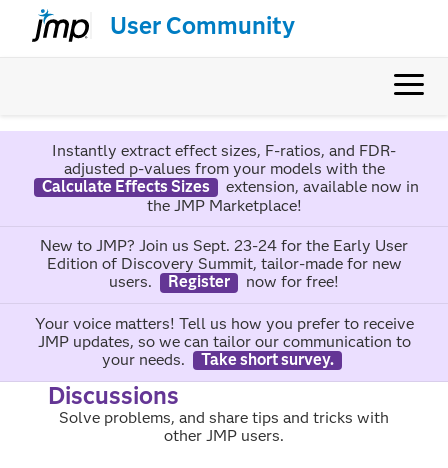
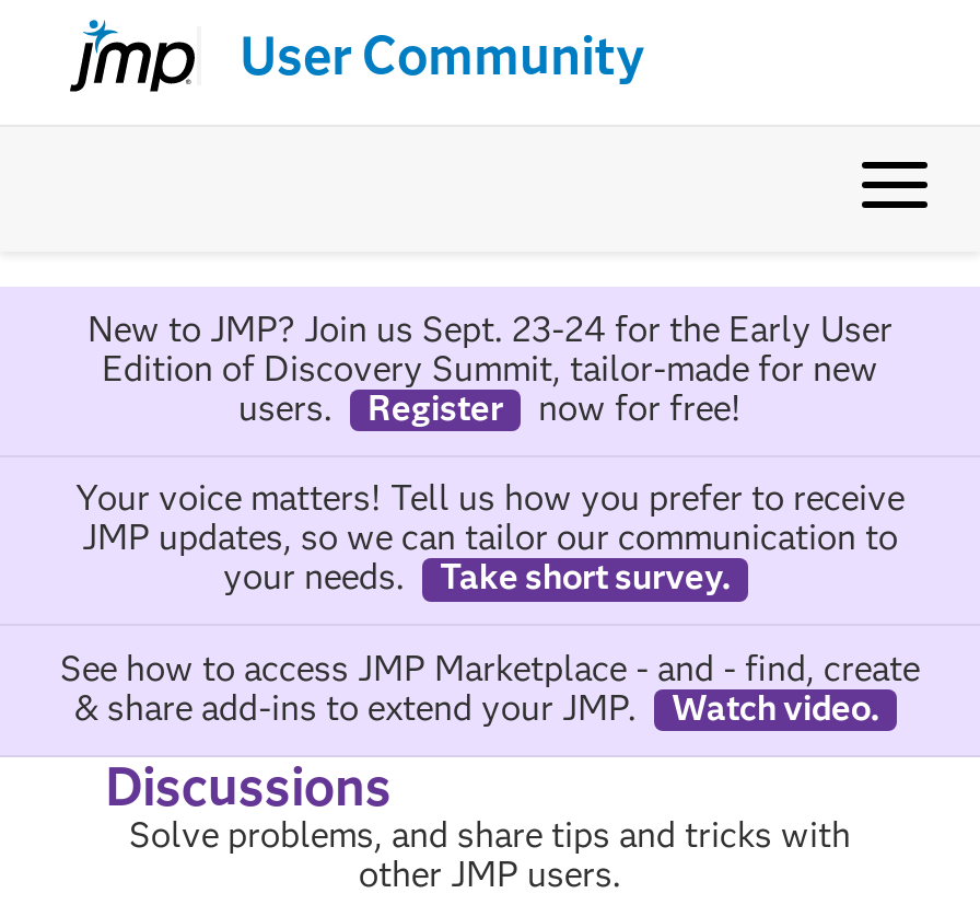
- Instantly extract effect sizes, F-ratios, and FDR-
- adjusted p-values from your models with the
- Calculate Effects Sizes
- extension, available now in
- the JMP Marketplace!

moved up: New to JMP? Join us Sept. 23-24 for the Early User | Edition of Discovery Summit, tailor-made for new | users. | ... | your needs. | Take short survey.

+ See how to access JMP Marketplace - and - find, create
+ & share add-ins to extend your JMP.
+ Watch video.
